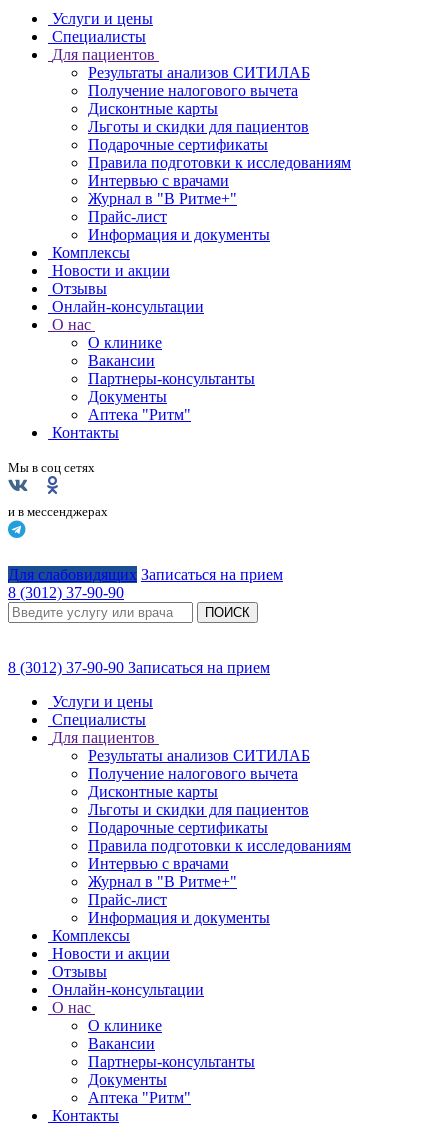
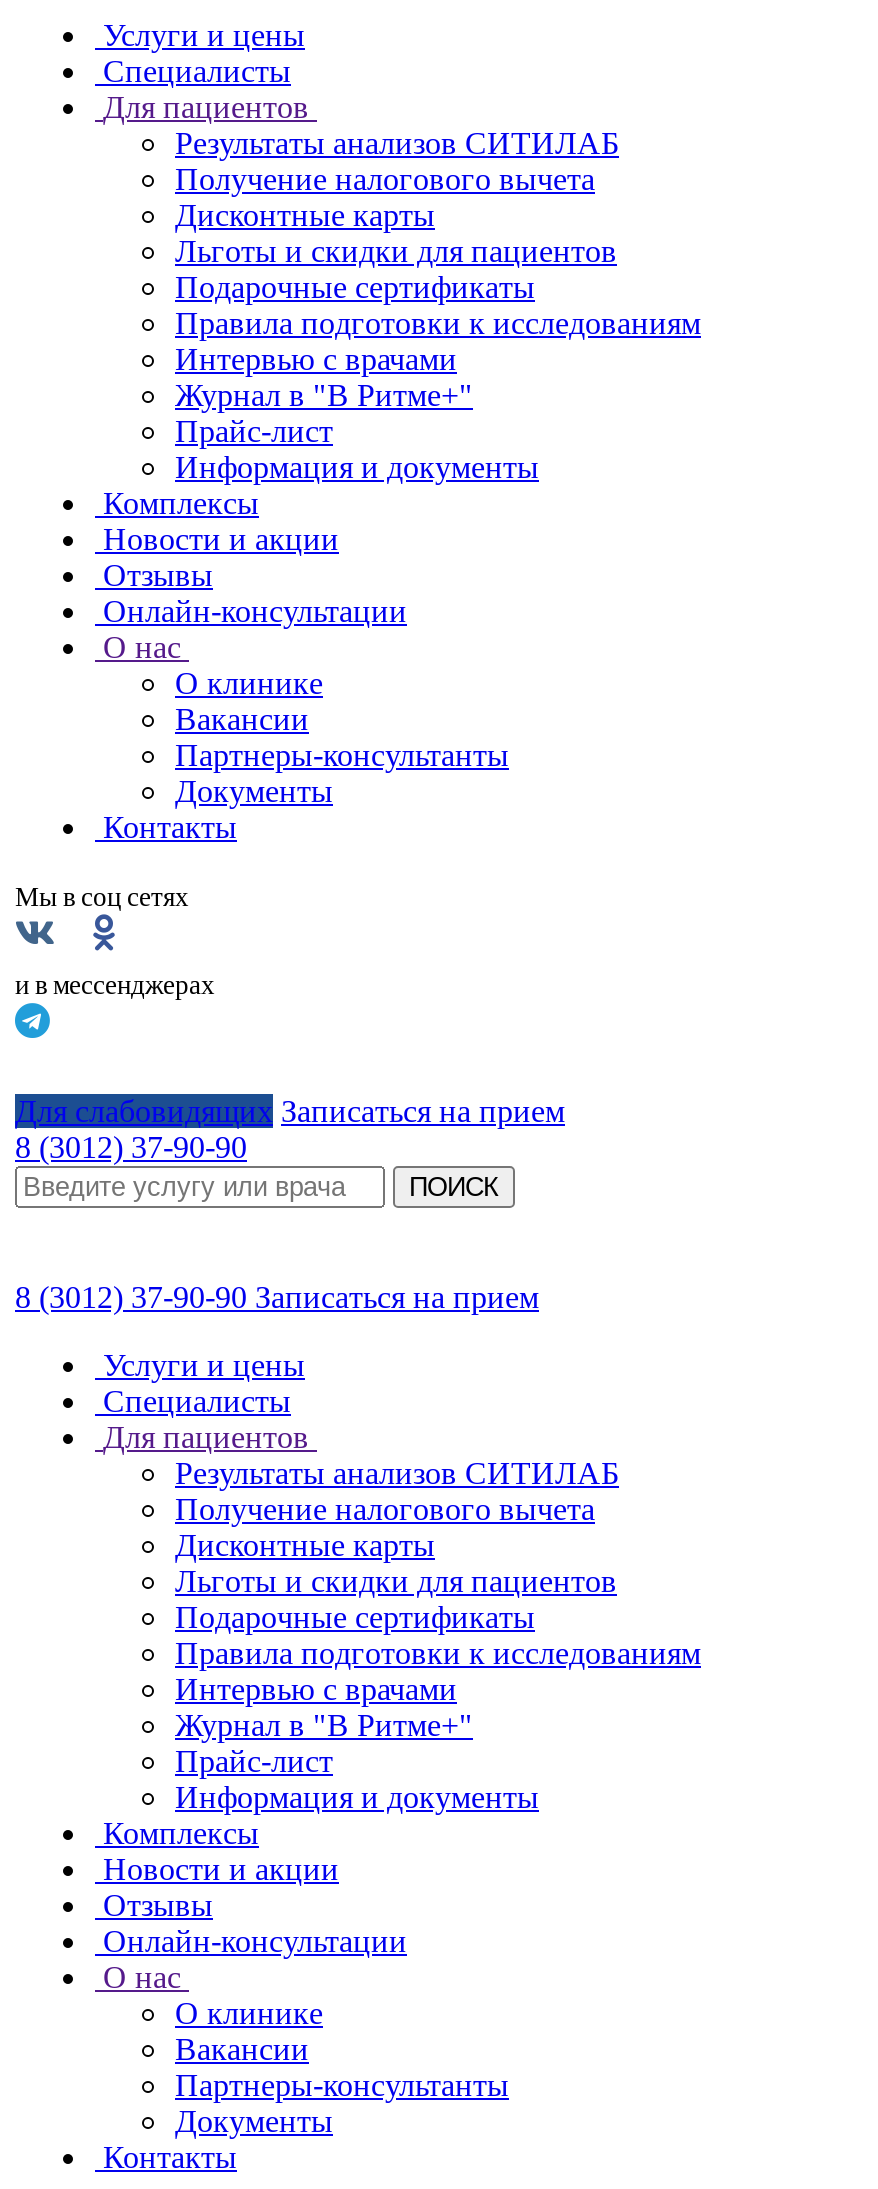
- Аптека "Ритм"

- Аптека "Ритм"
